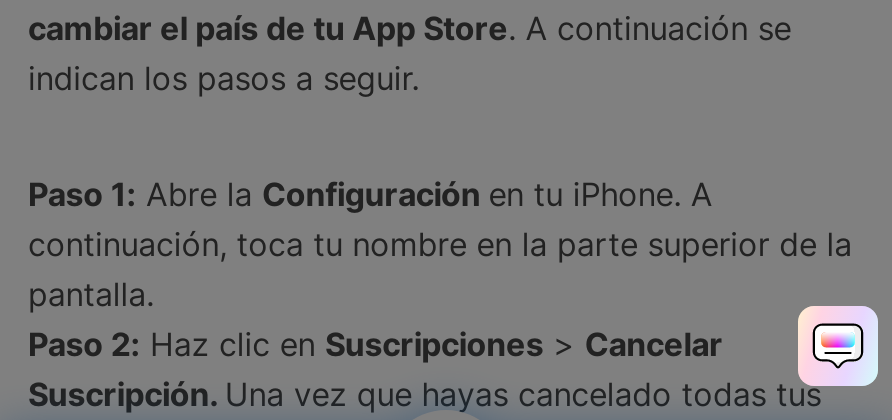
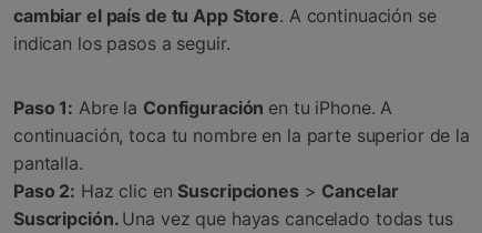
- [image]
